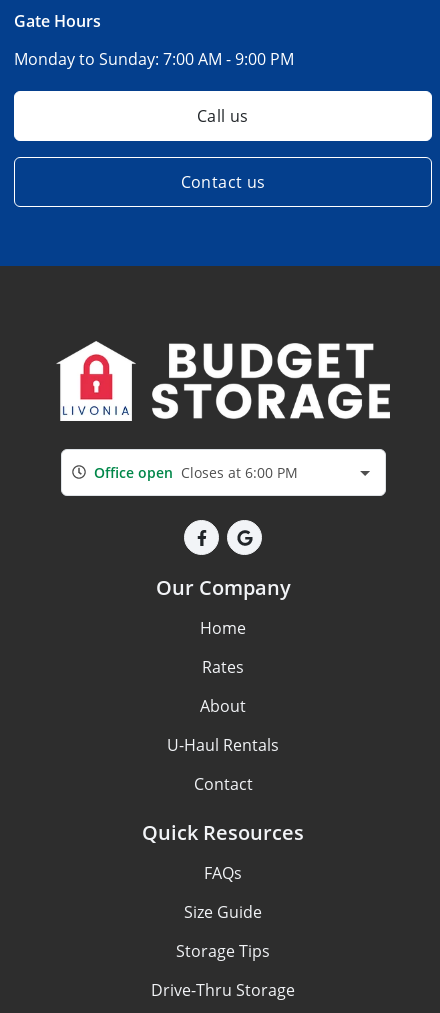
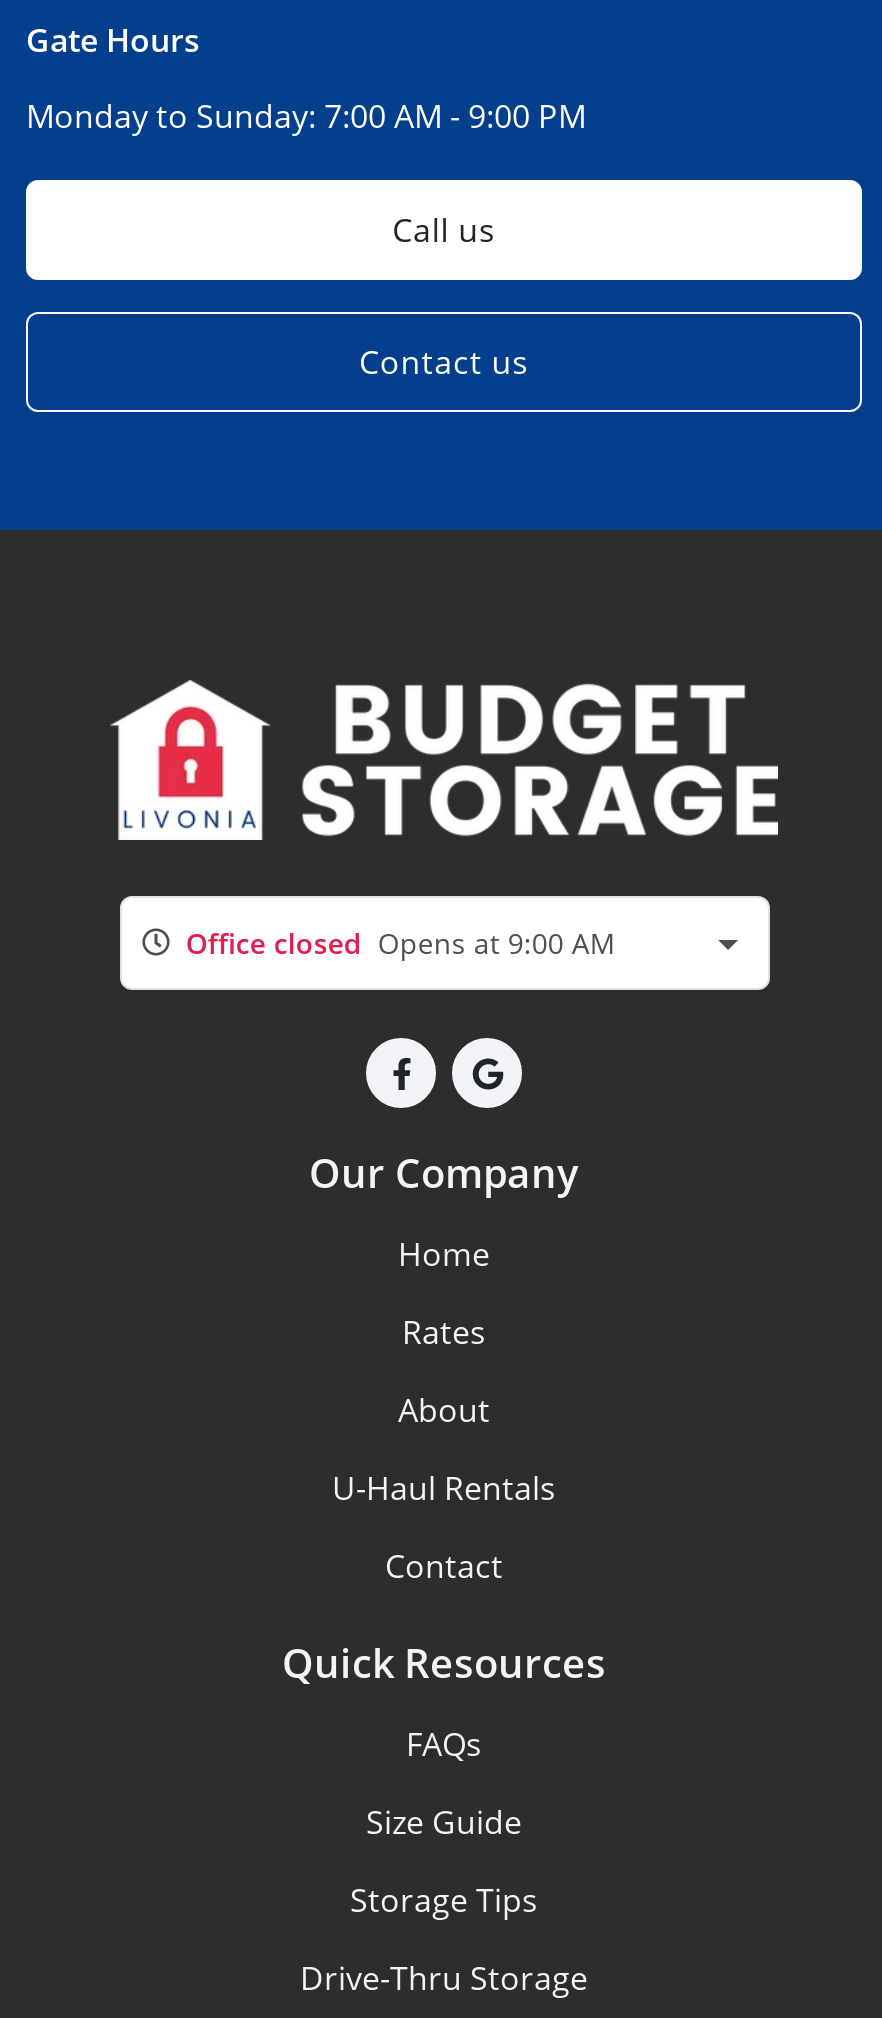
- Office open Closes at 6:00 PM
+ Office closed Opens at 9:00 AM
